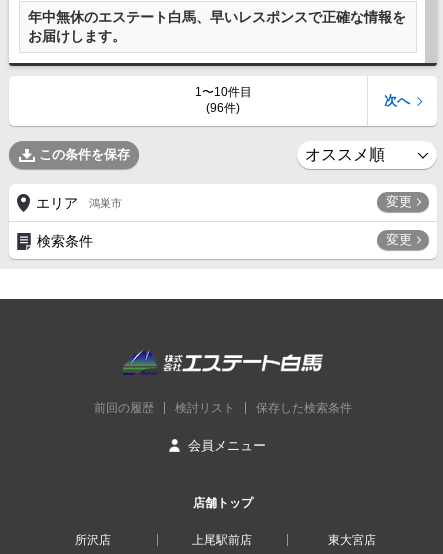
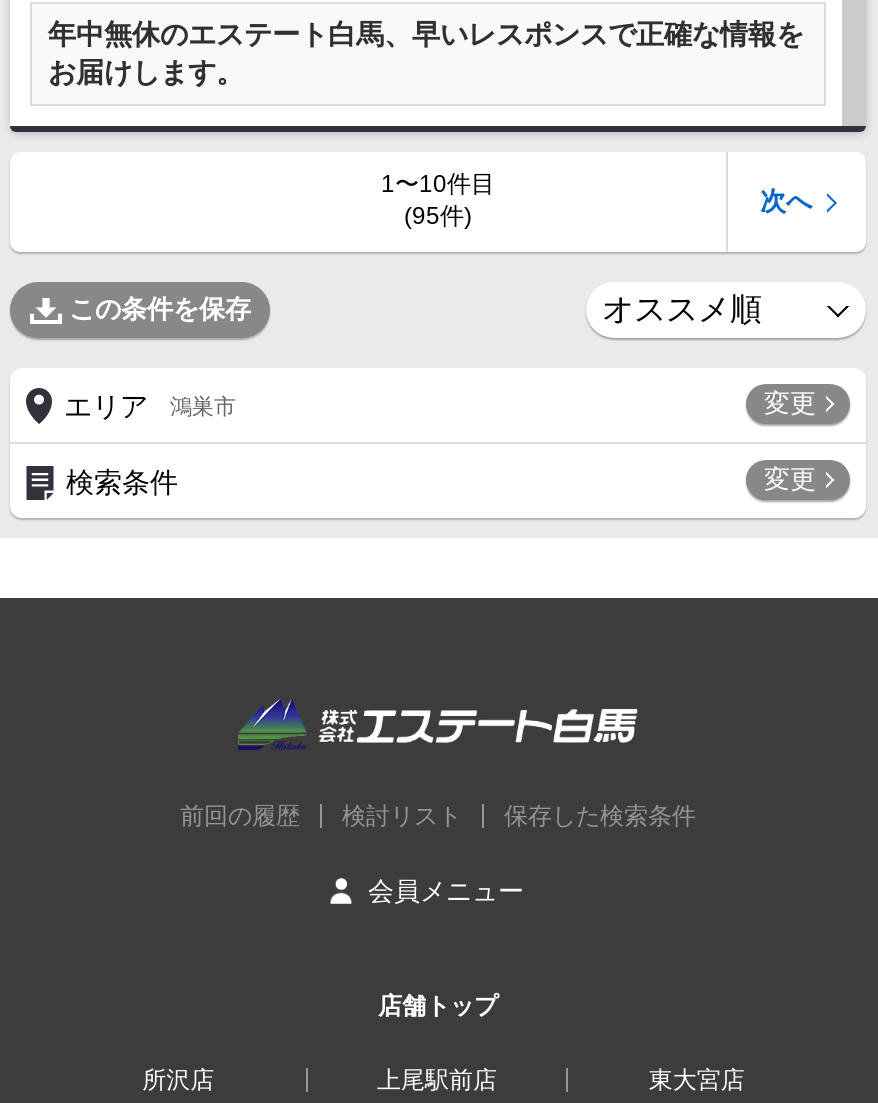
- (96件)
+ (95件)
